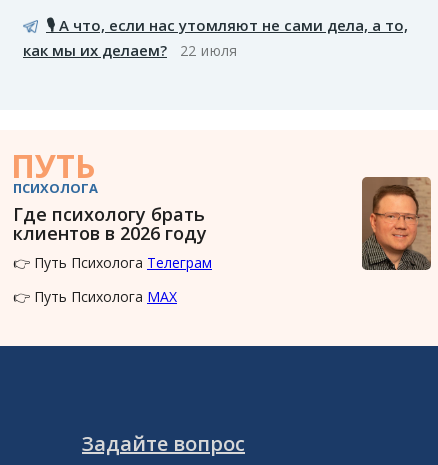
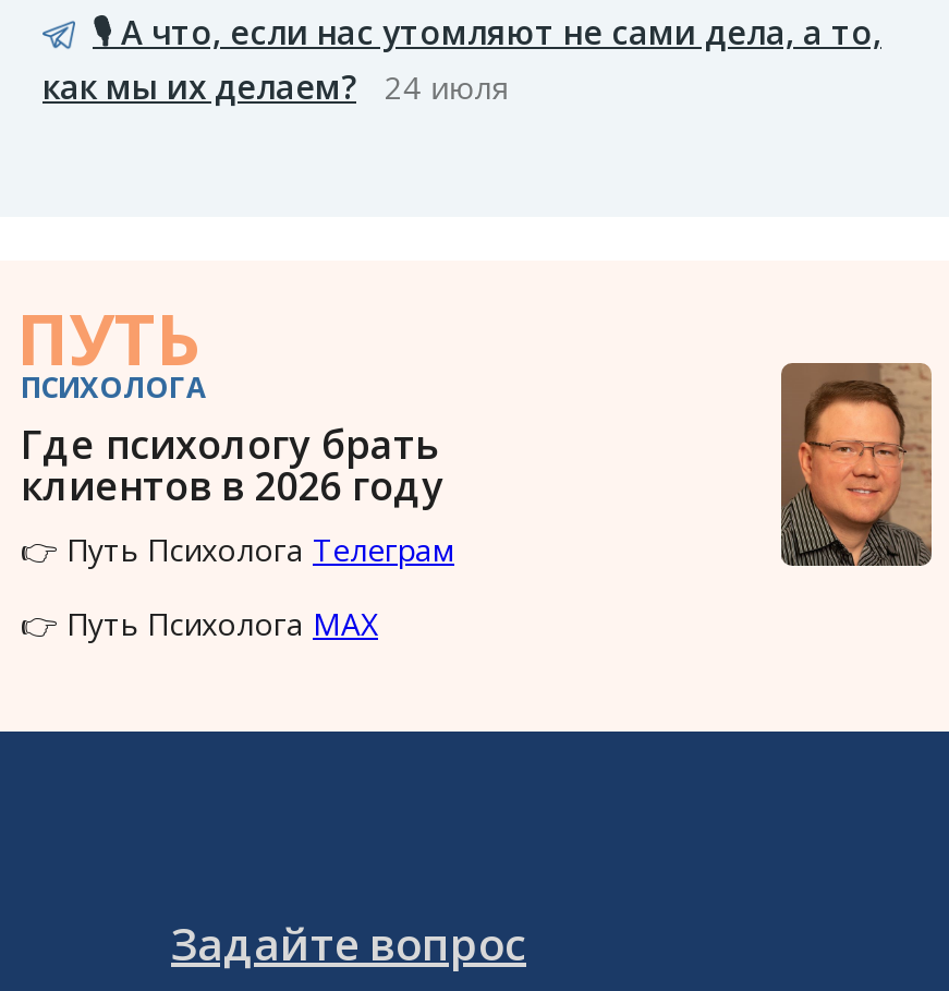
- как мы их делаем? 22 июля
+ как мы их делаем? 24 июля
